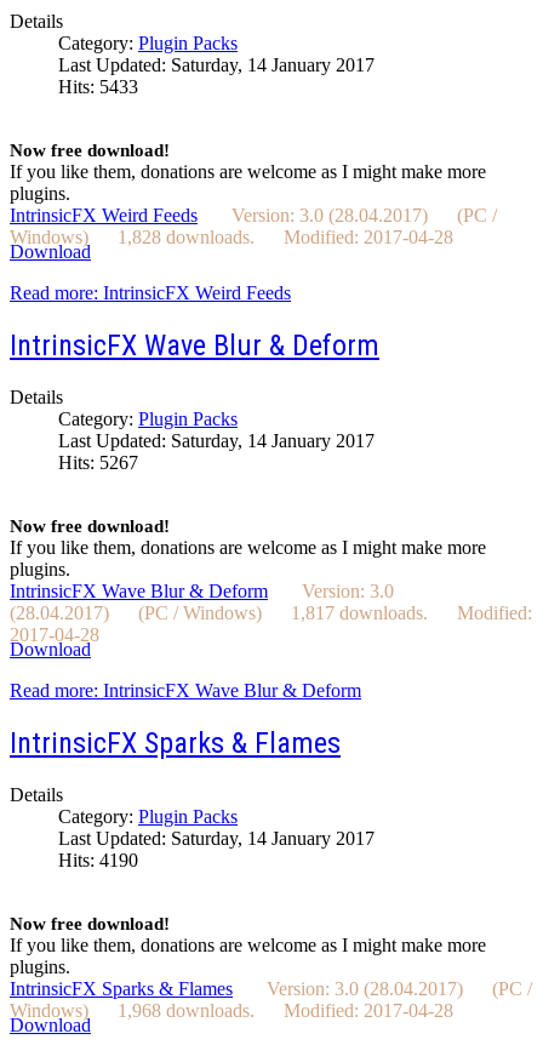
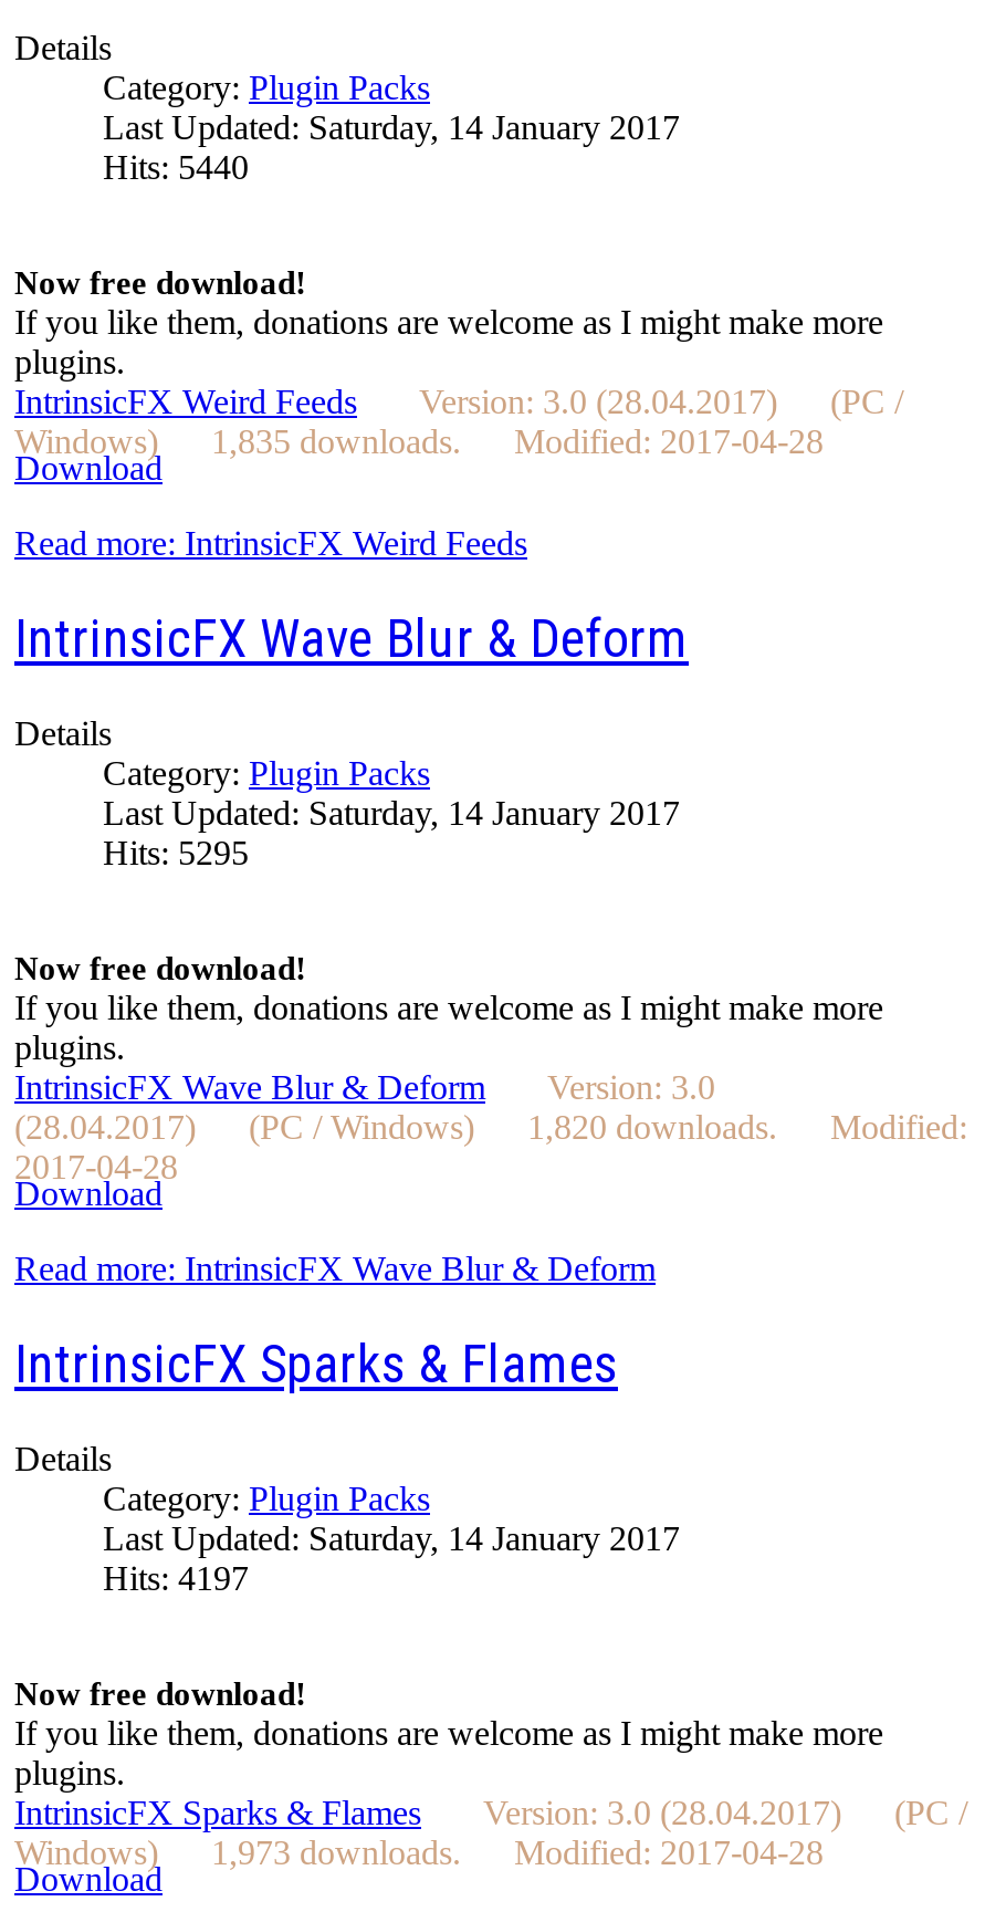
- Hits: 5433
+ Hits: 5440

- Windows) 1,828 downloads. Modified: 2017-04-28
+ Windows) 1,835 downloads. Modified: 2017-04-28

- Hits: 5267
+ Hits: 5295

- (28.04.2017) (PC / Windows) 1,817 downloads. Modified:
+ (28.04.2017) (PC / Windows) 1,820 downloads. Modified:

- Hits: 4190
+ Hits: 4197

- Windows) 1,968 downloads. Modified: 2017-04-28
+ Windows) 1,973 downloads. Modified: 2017-04-28
